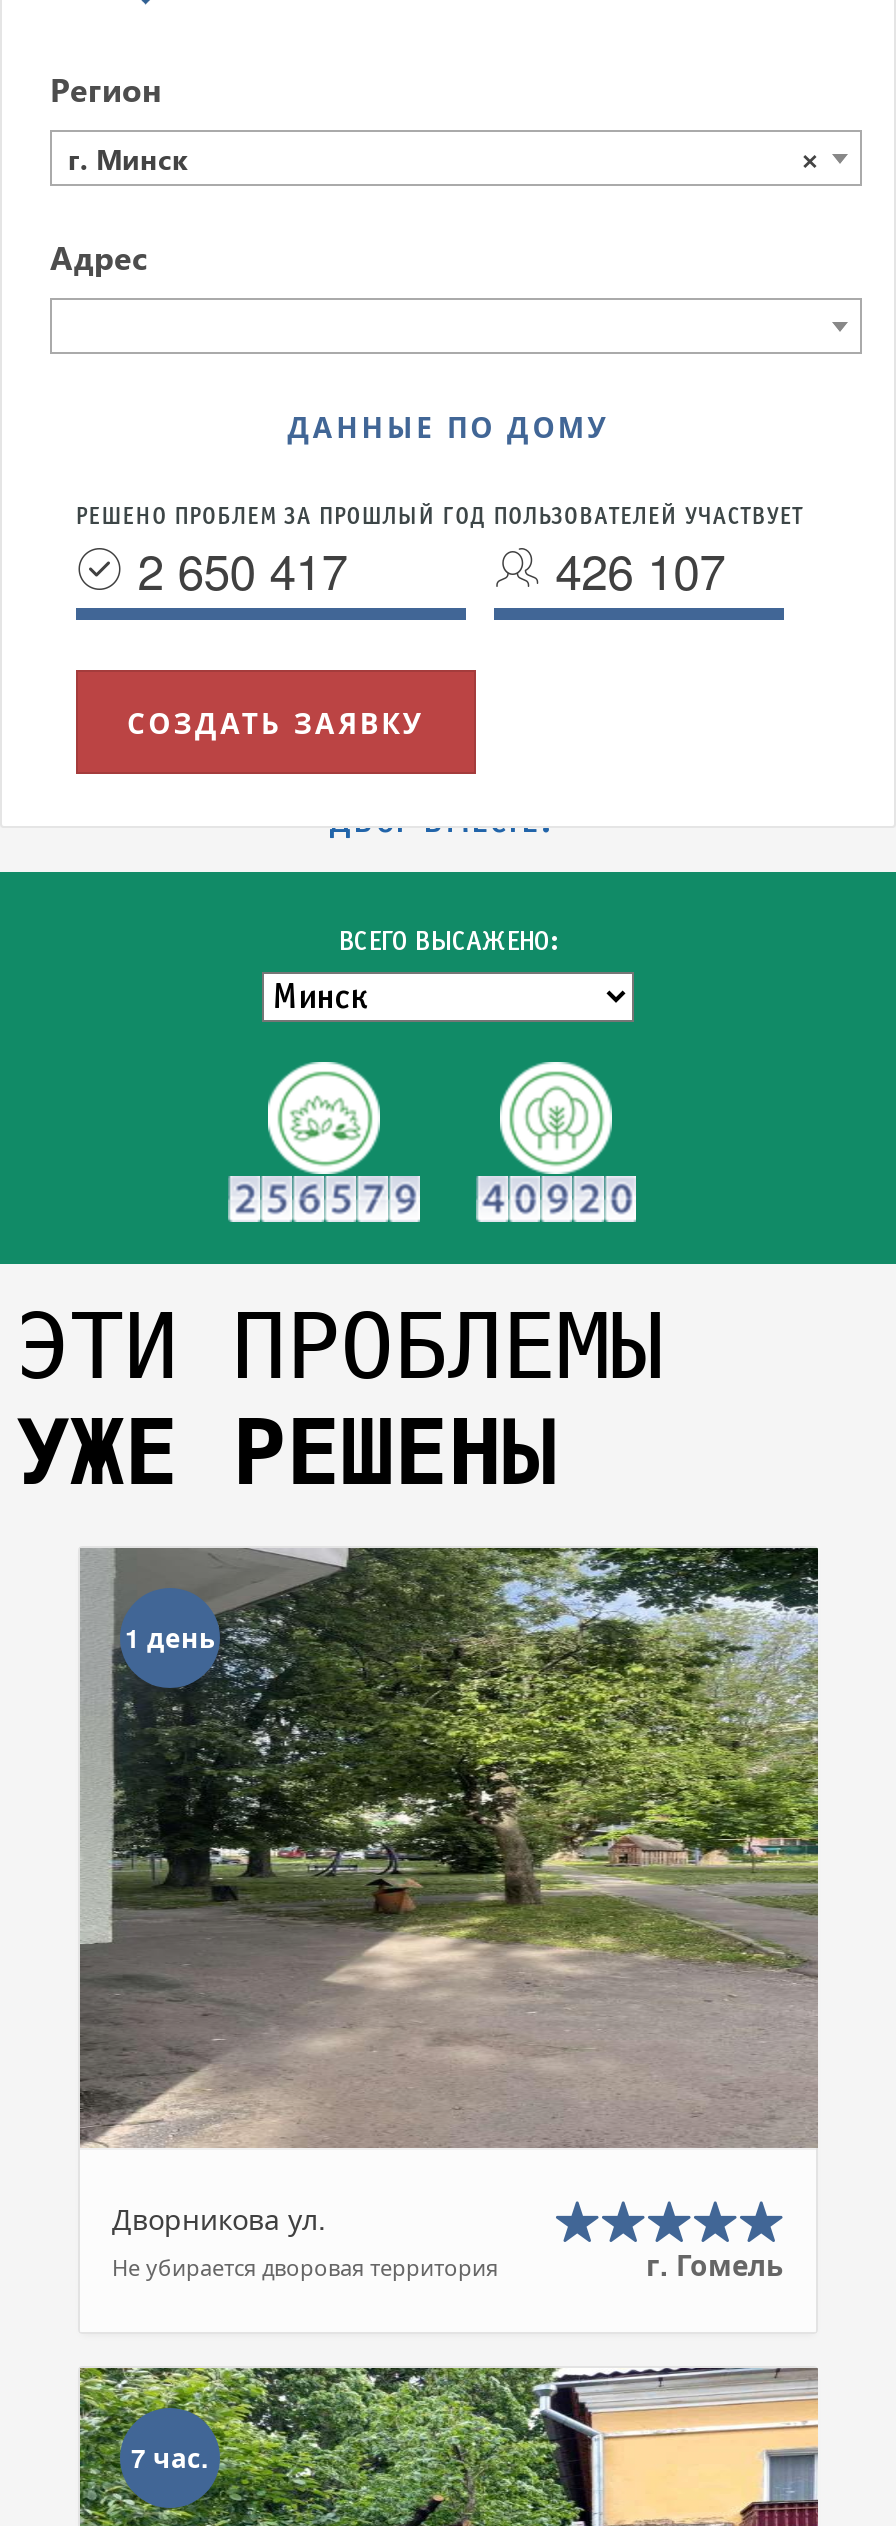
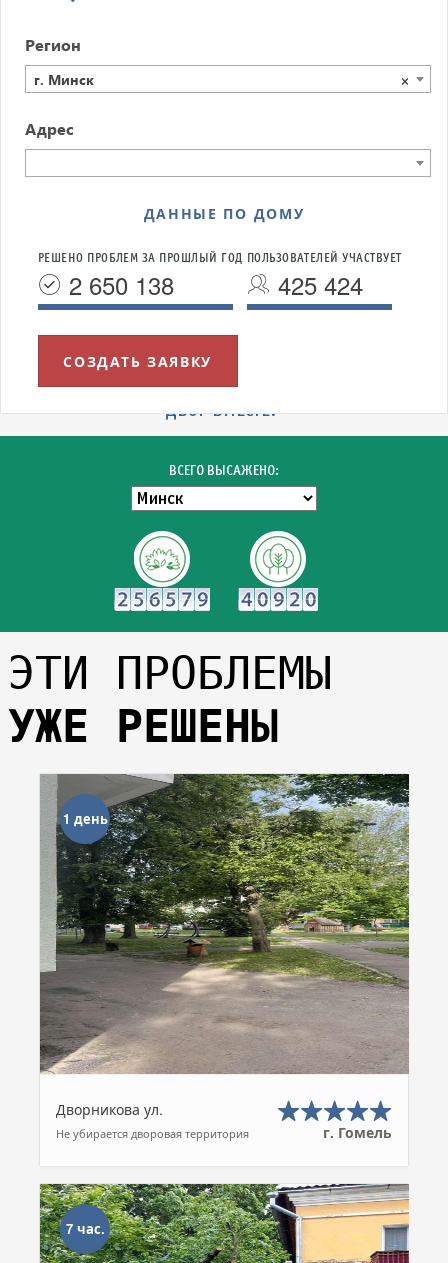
- 2 650 417
+ 2 650 138

- 426 107
+ 425 424
